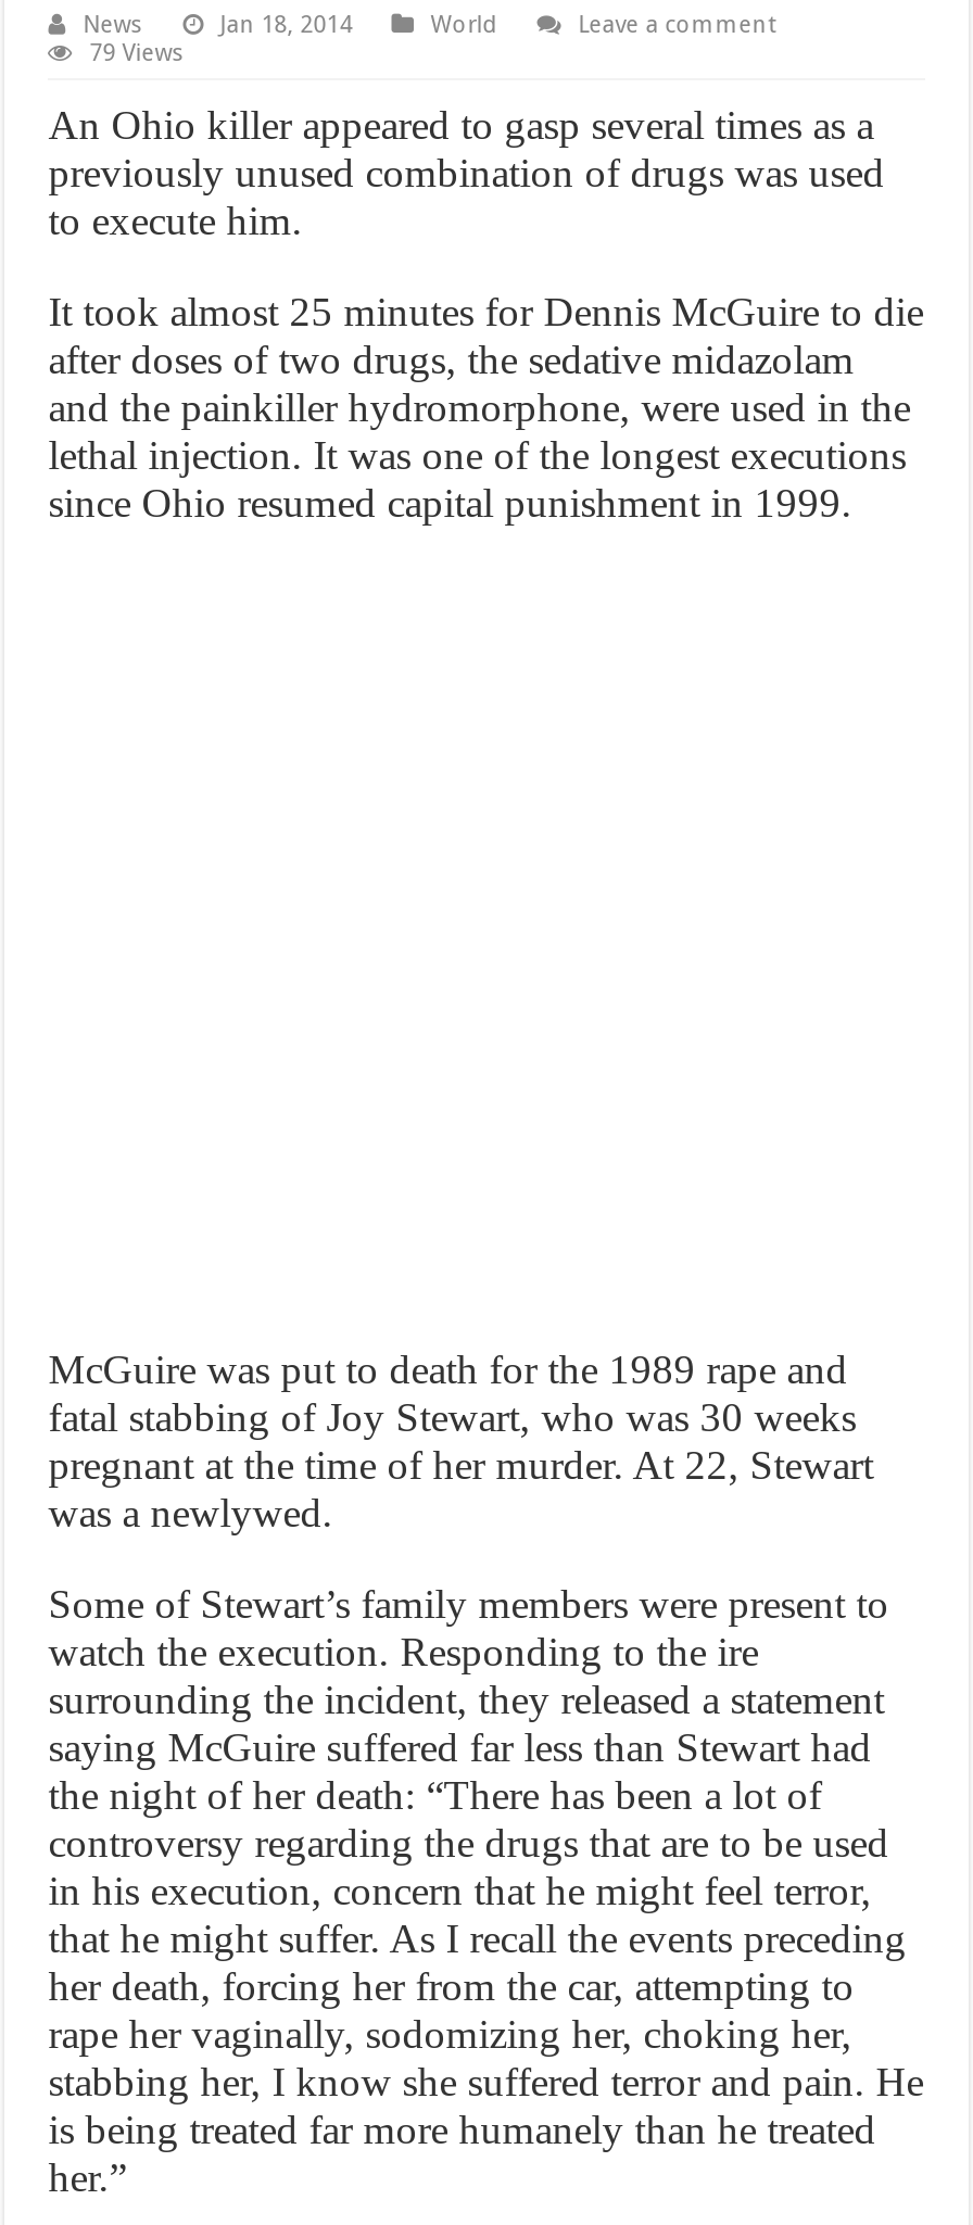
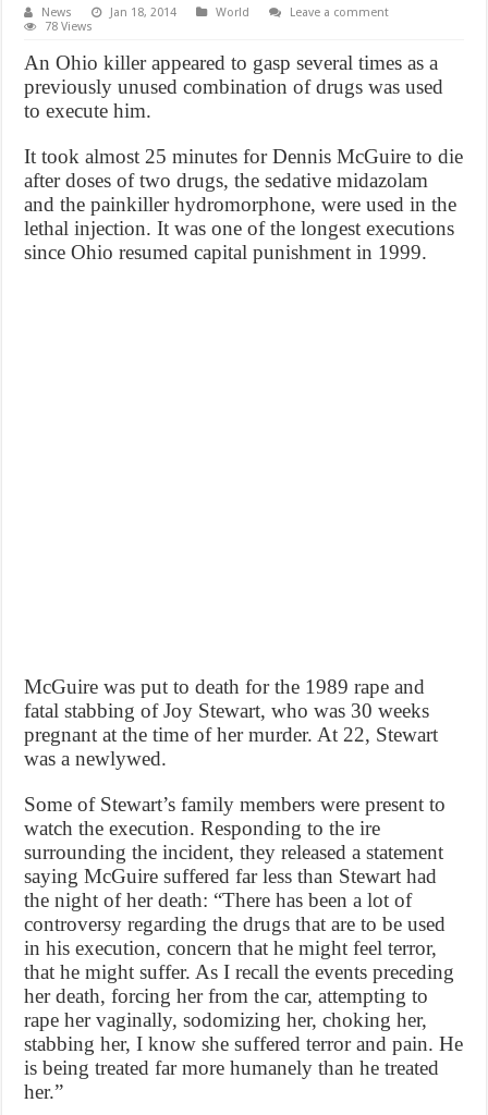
- 79 Views
+ 78 Views
